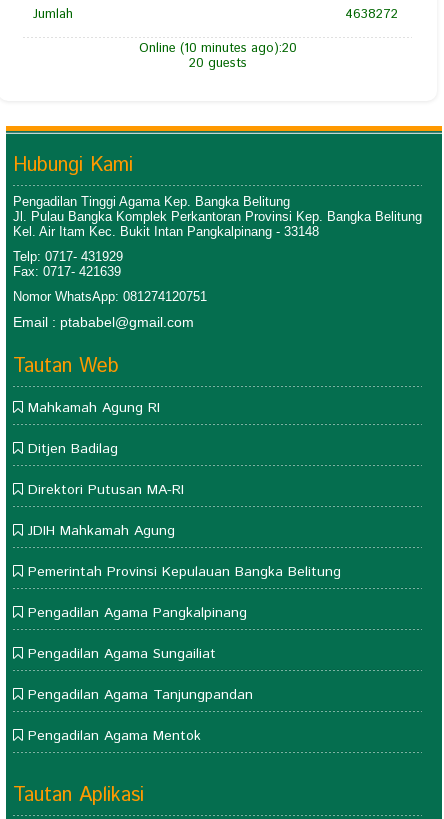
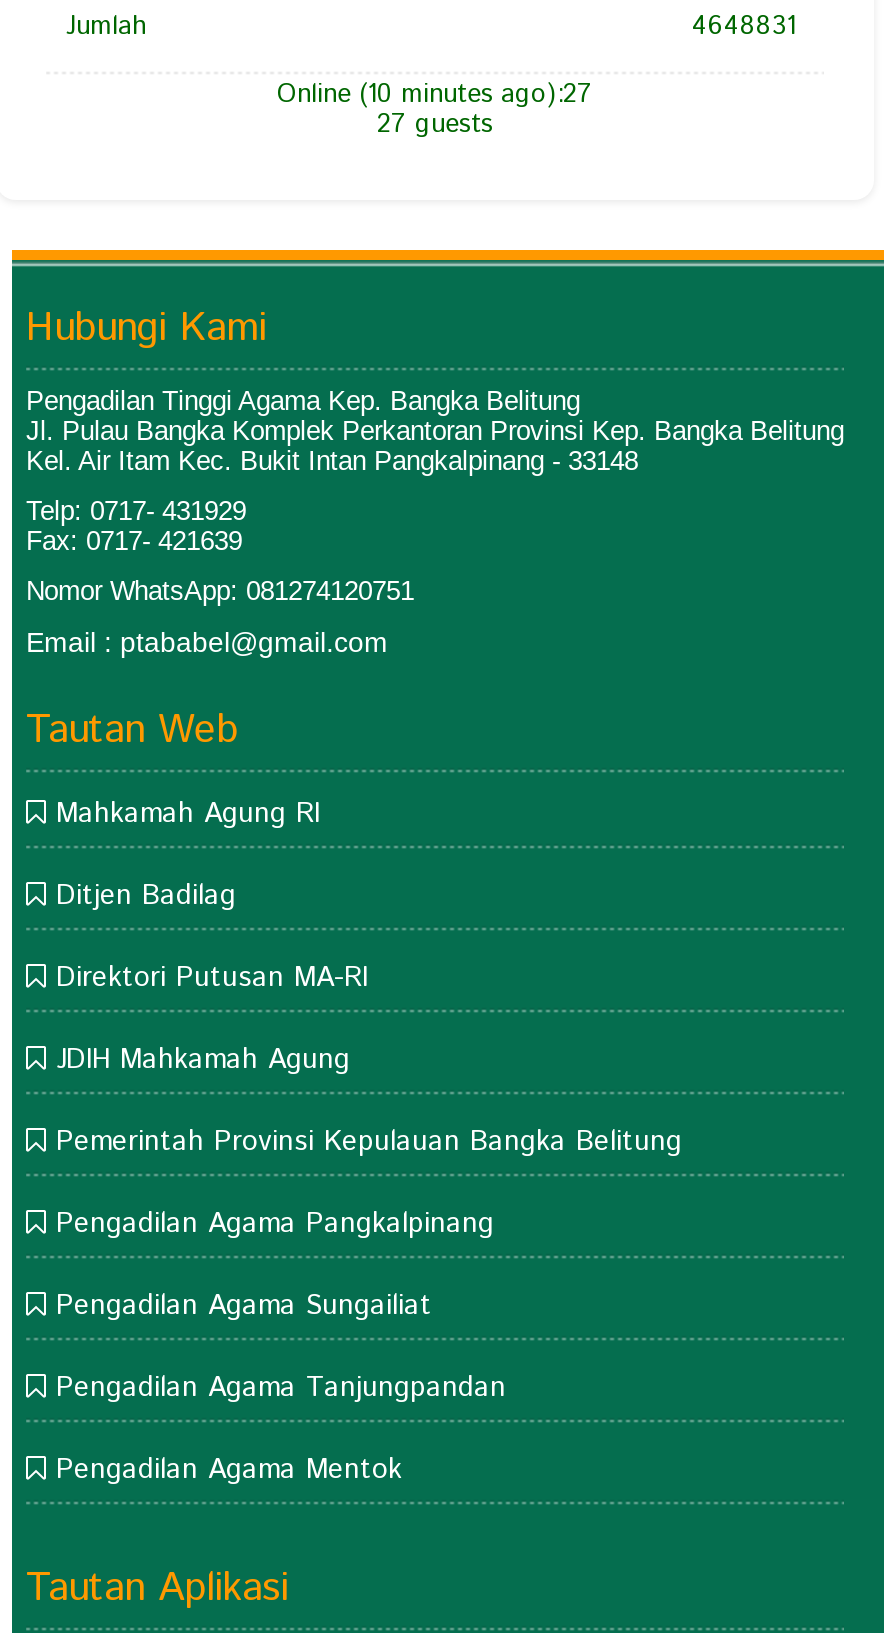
- 4638272
+ 4648831

- Online (10 minutes ago):20
+ Online (10 minutes ago):27

- 20 guests
+ 27 guests
